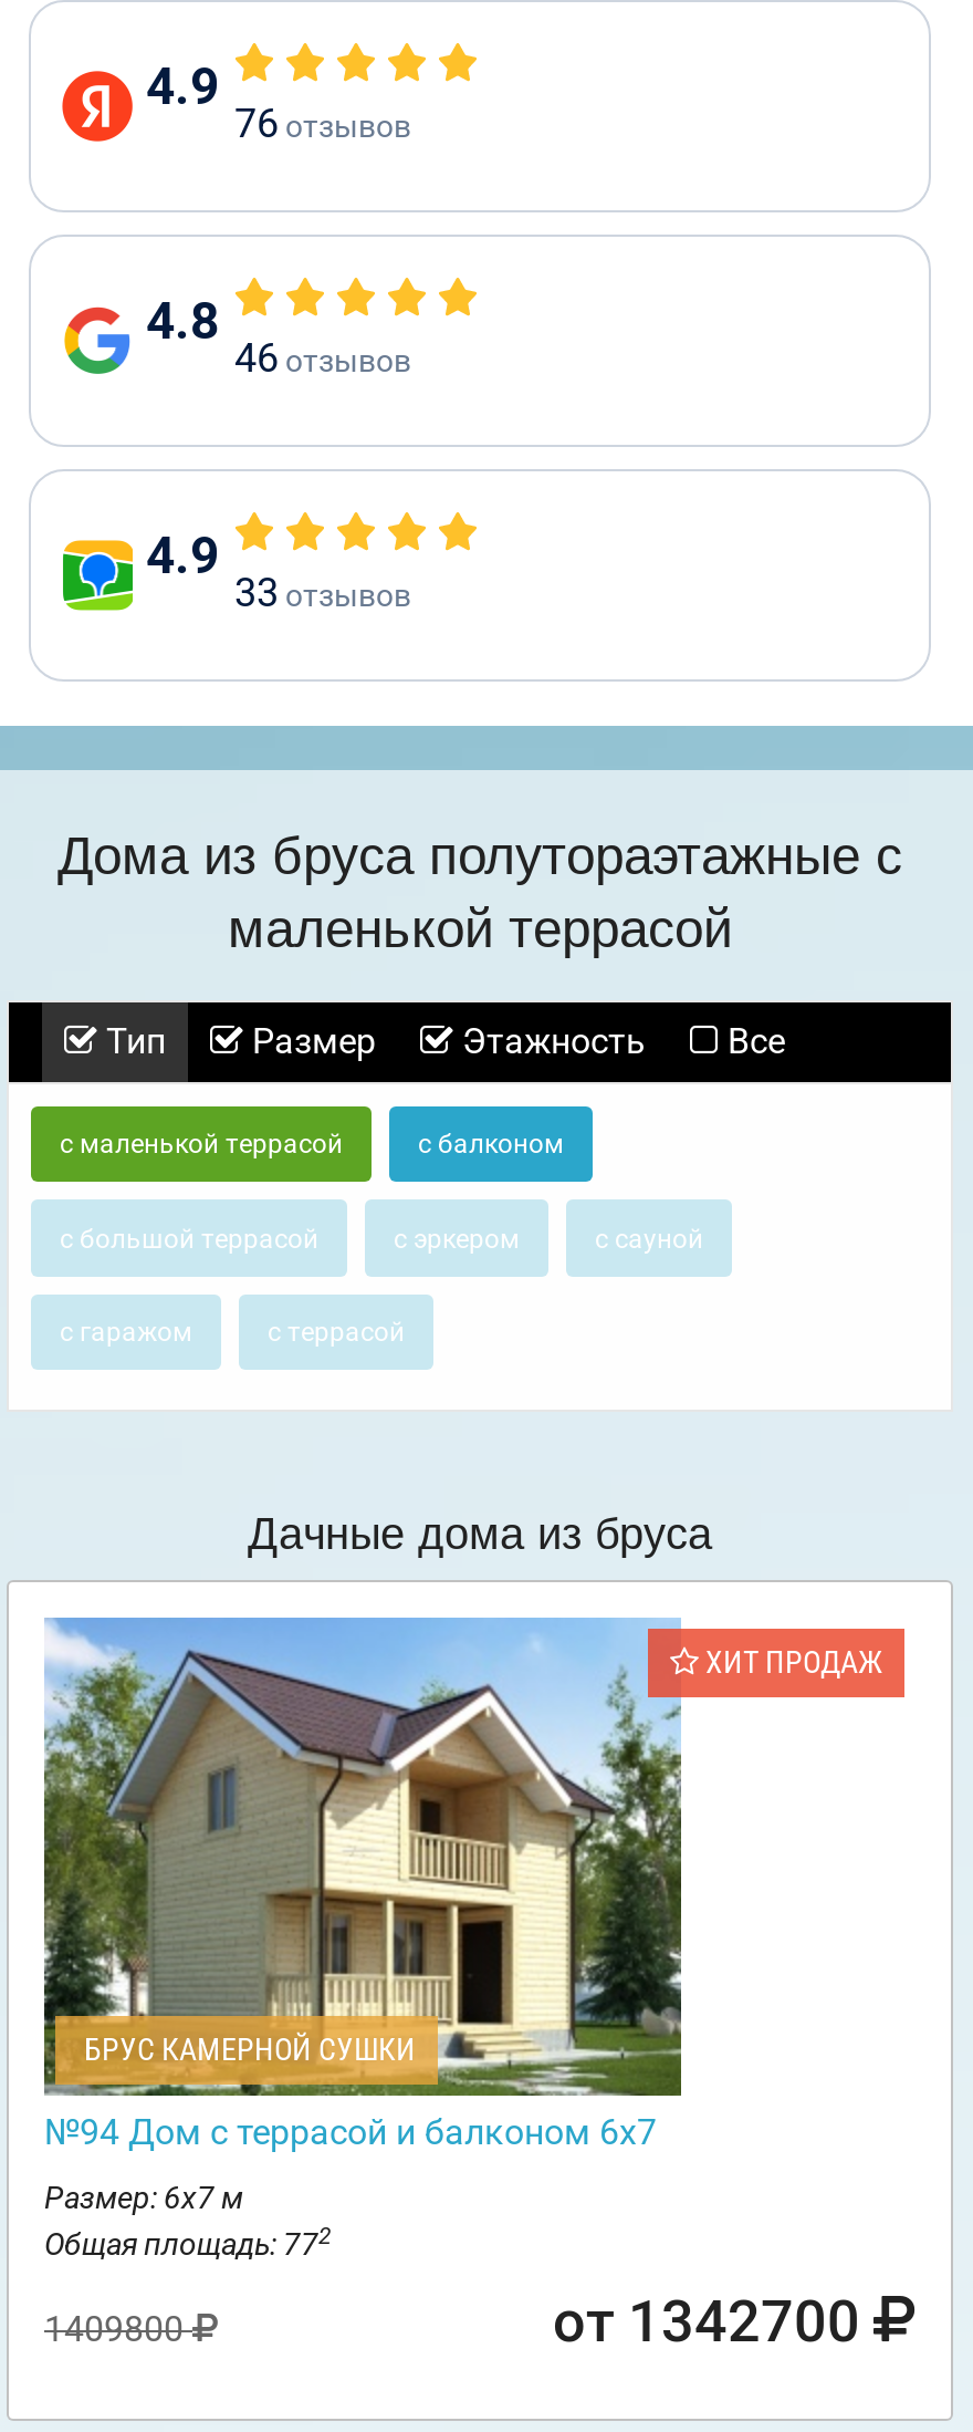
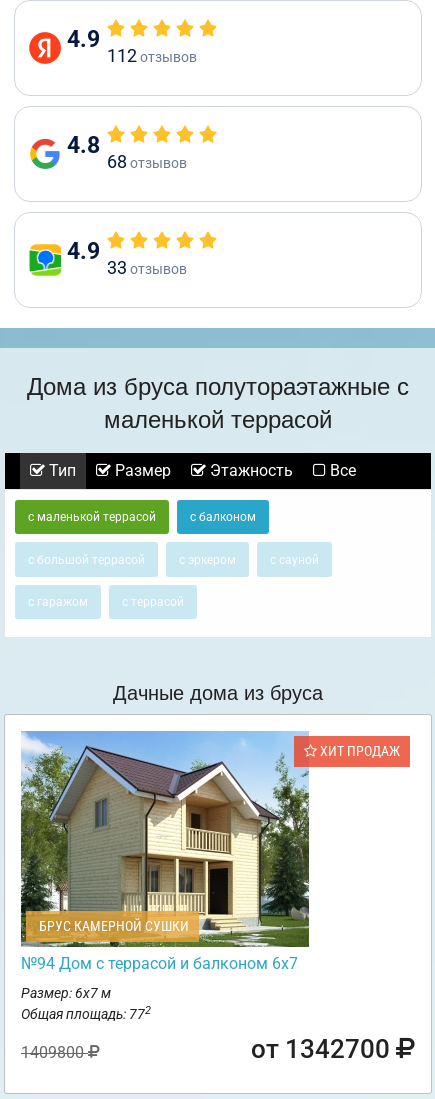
- 76 отзывов
+ 112 отзывов

- 46 отзывов
+ 68 отзывов
